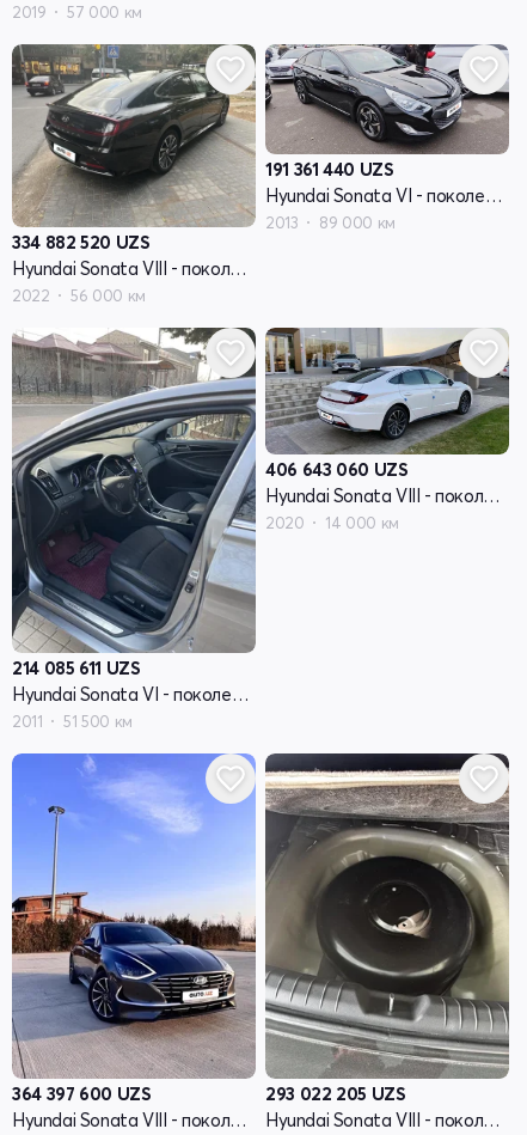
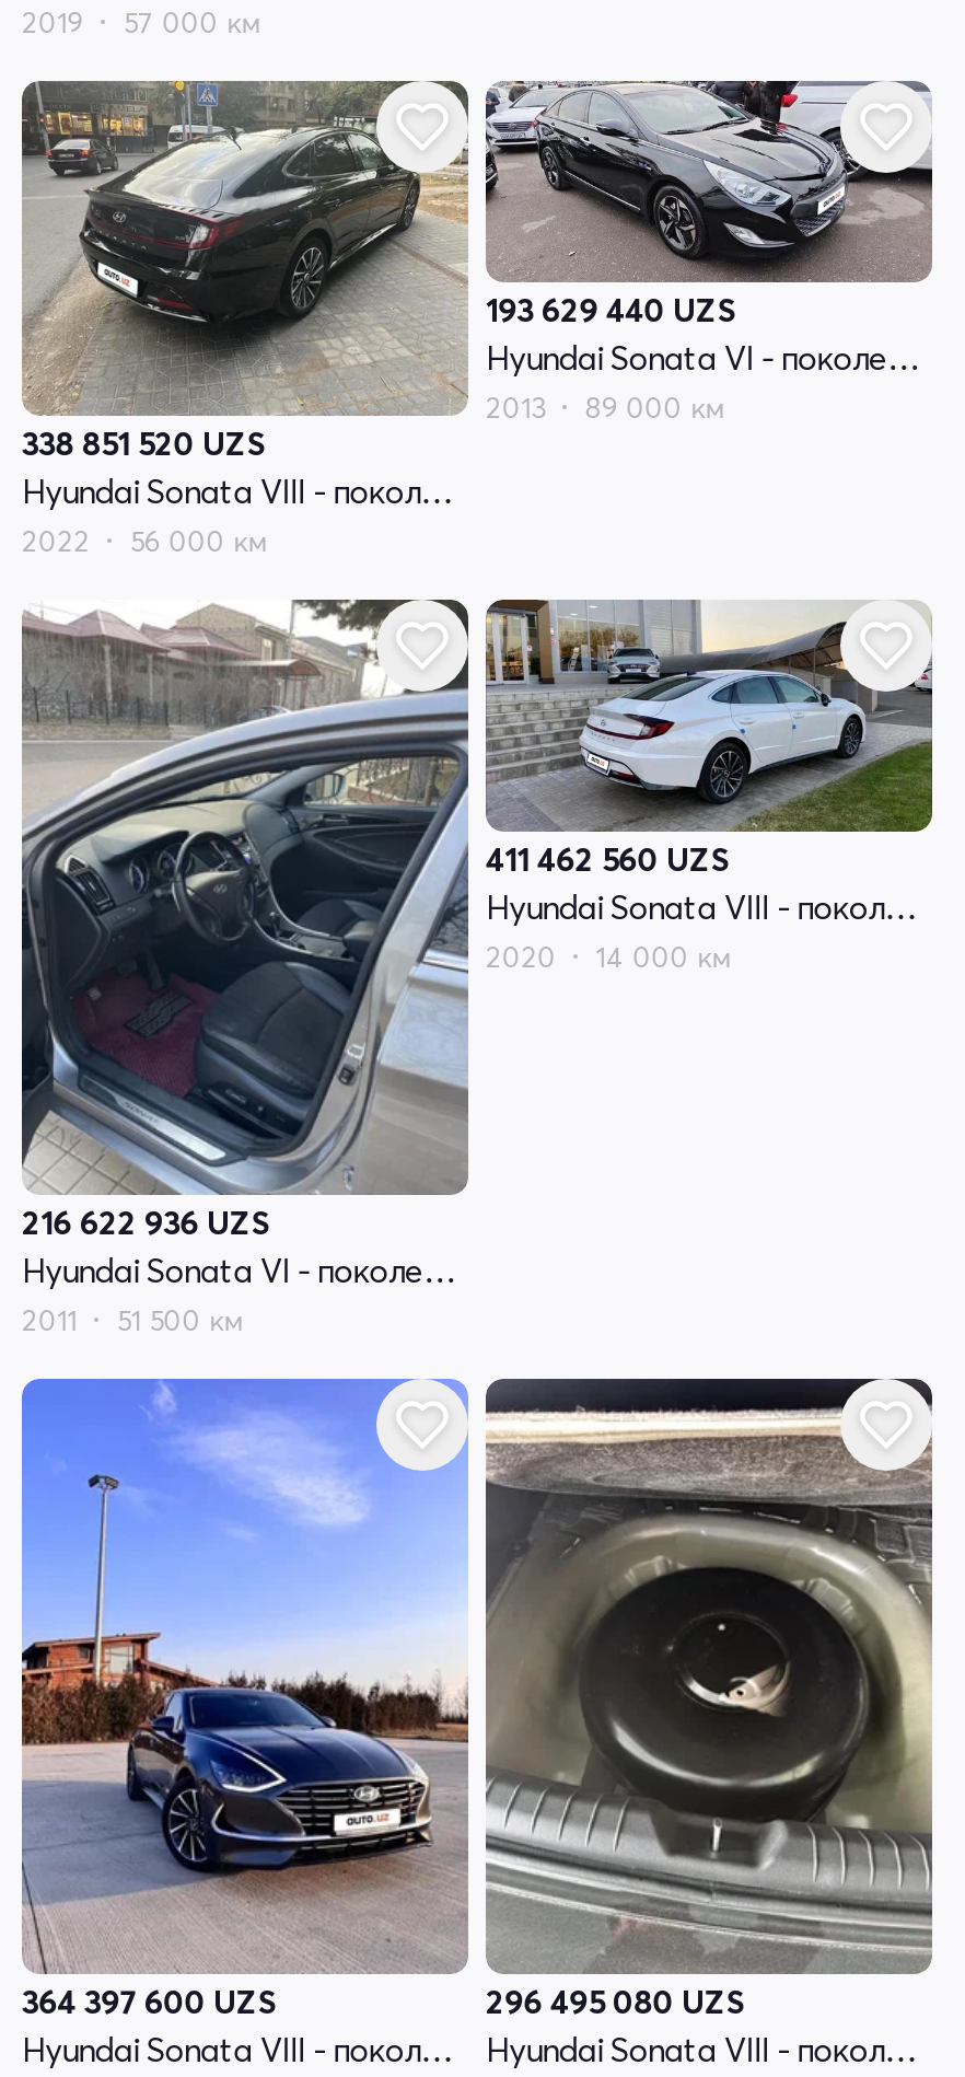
- 191 361 440 UZS
+ 193 629 440 UZS

- 334 882 520 UZS
+ 338 851 520 UZS

- 406 643 060 UZS
+ 411 462 560 UZS

- 214 085 611 UZS
+ 216 622 936 UZS

- 293 022 205 UZS
+ 296 495 080 UZS
